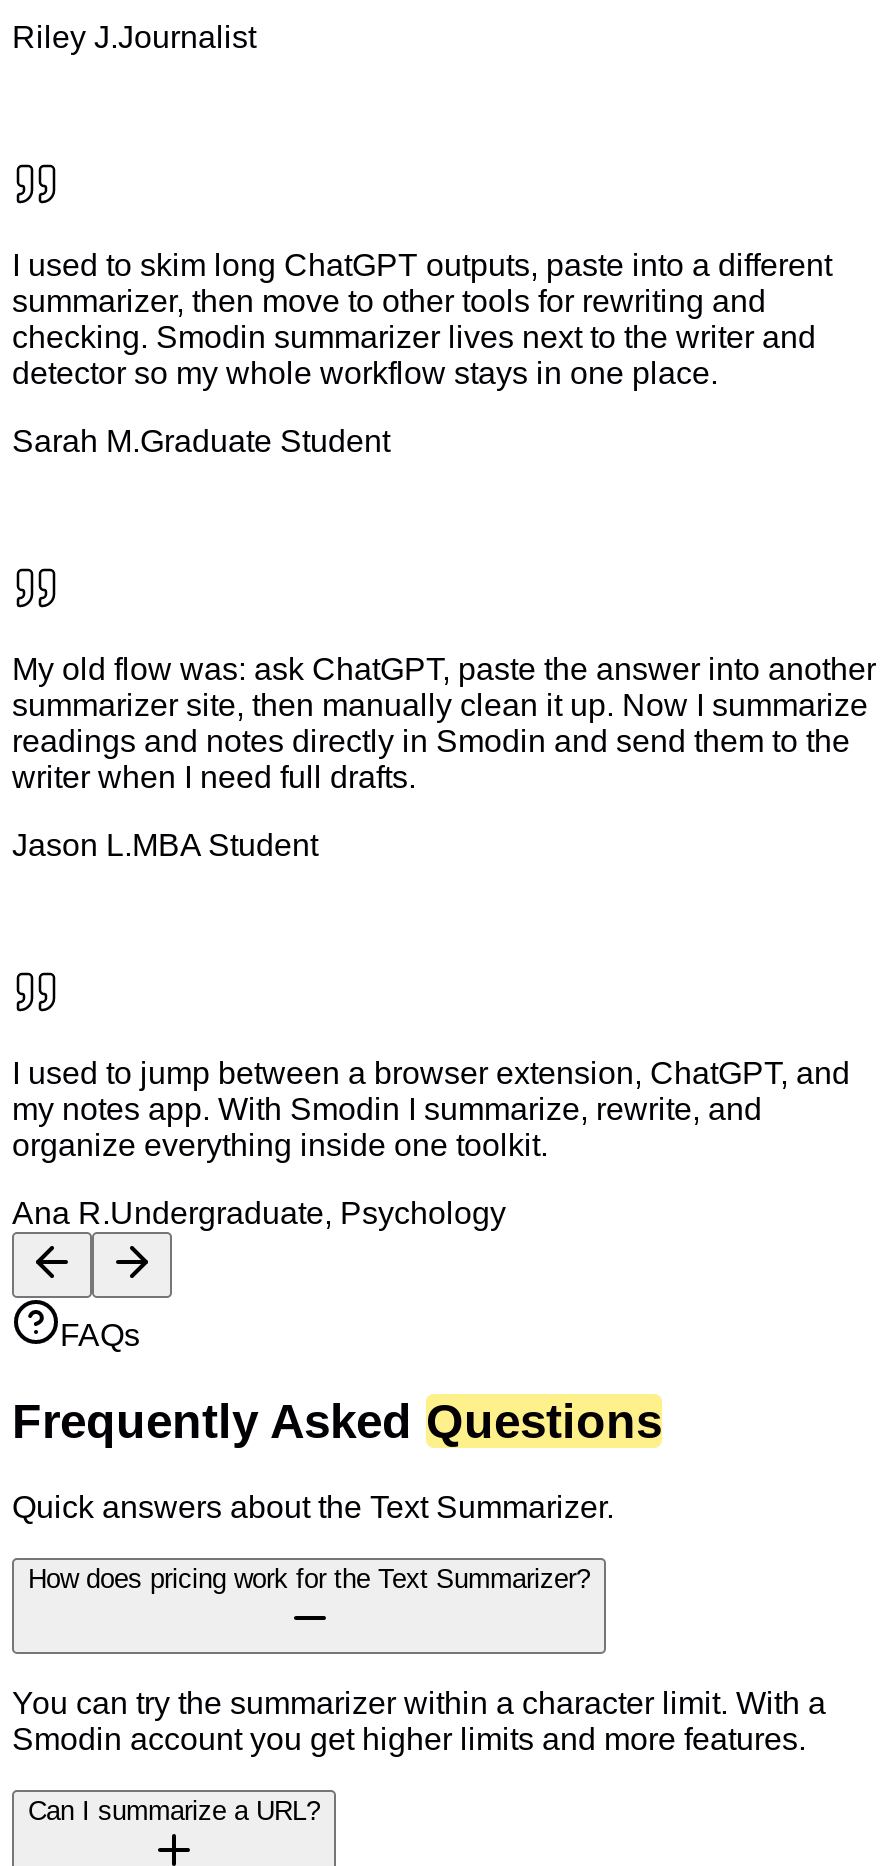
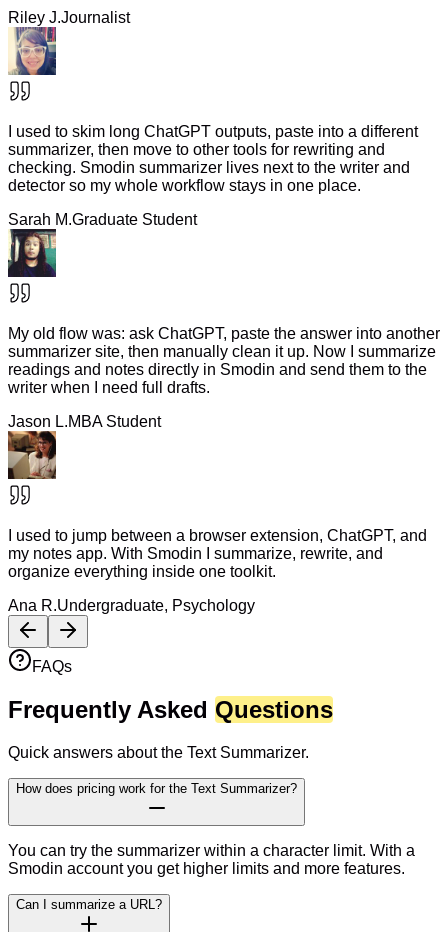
+ [image]

+ [image]

+ [image]
